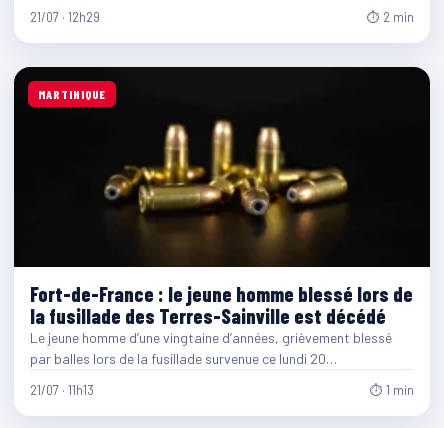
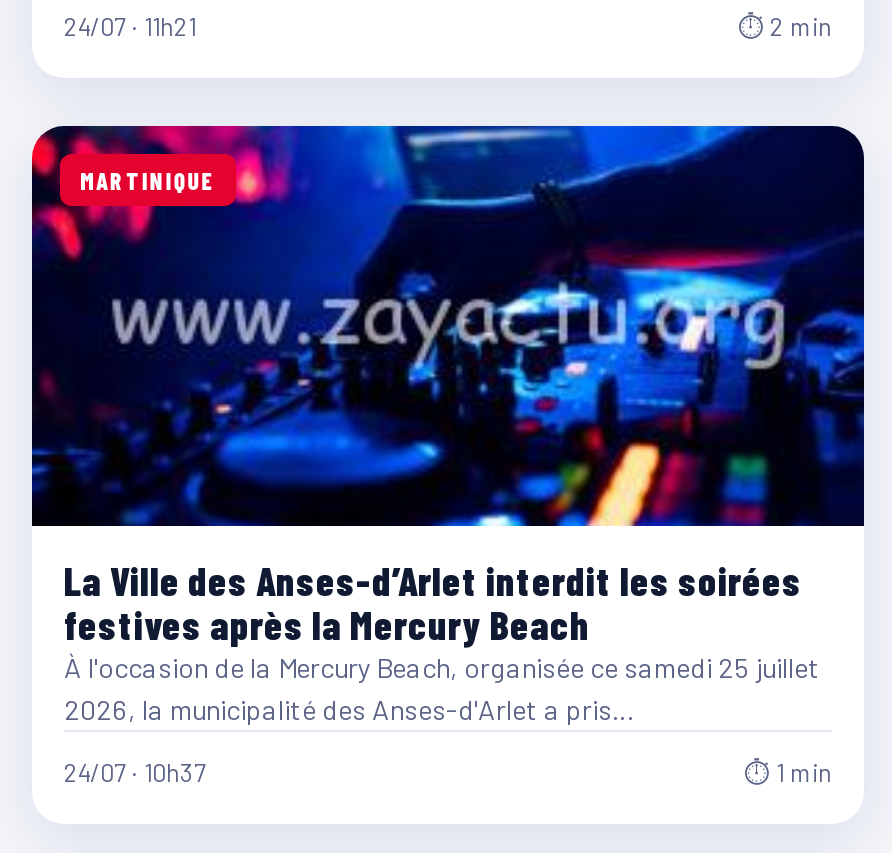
- 21/07 · 12h29
+ 24/07 · 11h21

- [image]
- Fort-de-France : le jeune homme blessé lors de
- la fusillade des Terres-Sainville est décédé
- Le jeune homme d’une vingtaine d’années, grièvement blessé
- par balles lors de la fusillade survenue ce lundi 20…
+ [image]
+ La Ville des Anses-d’Arlet interdit les soirées
+ festives après la Mercury Beach
+ À l'occasion de la Mercury Beach, organisée ce samedi 25 juillet
+ 2026, la municipalité des Anses-d'Arlet a pris…

- 21/07 · 11h13
+ 24/07 · 10h37
